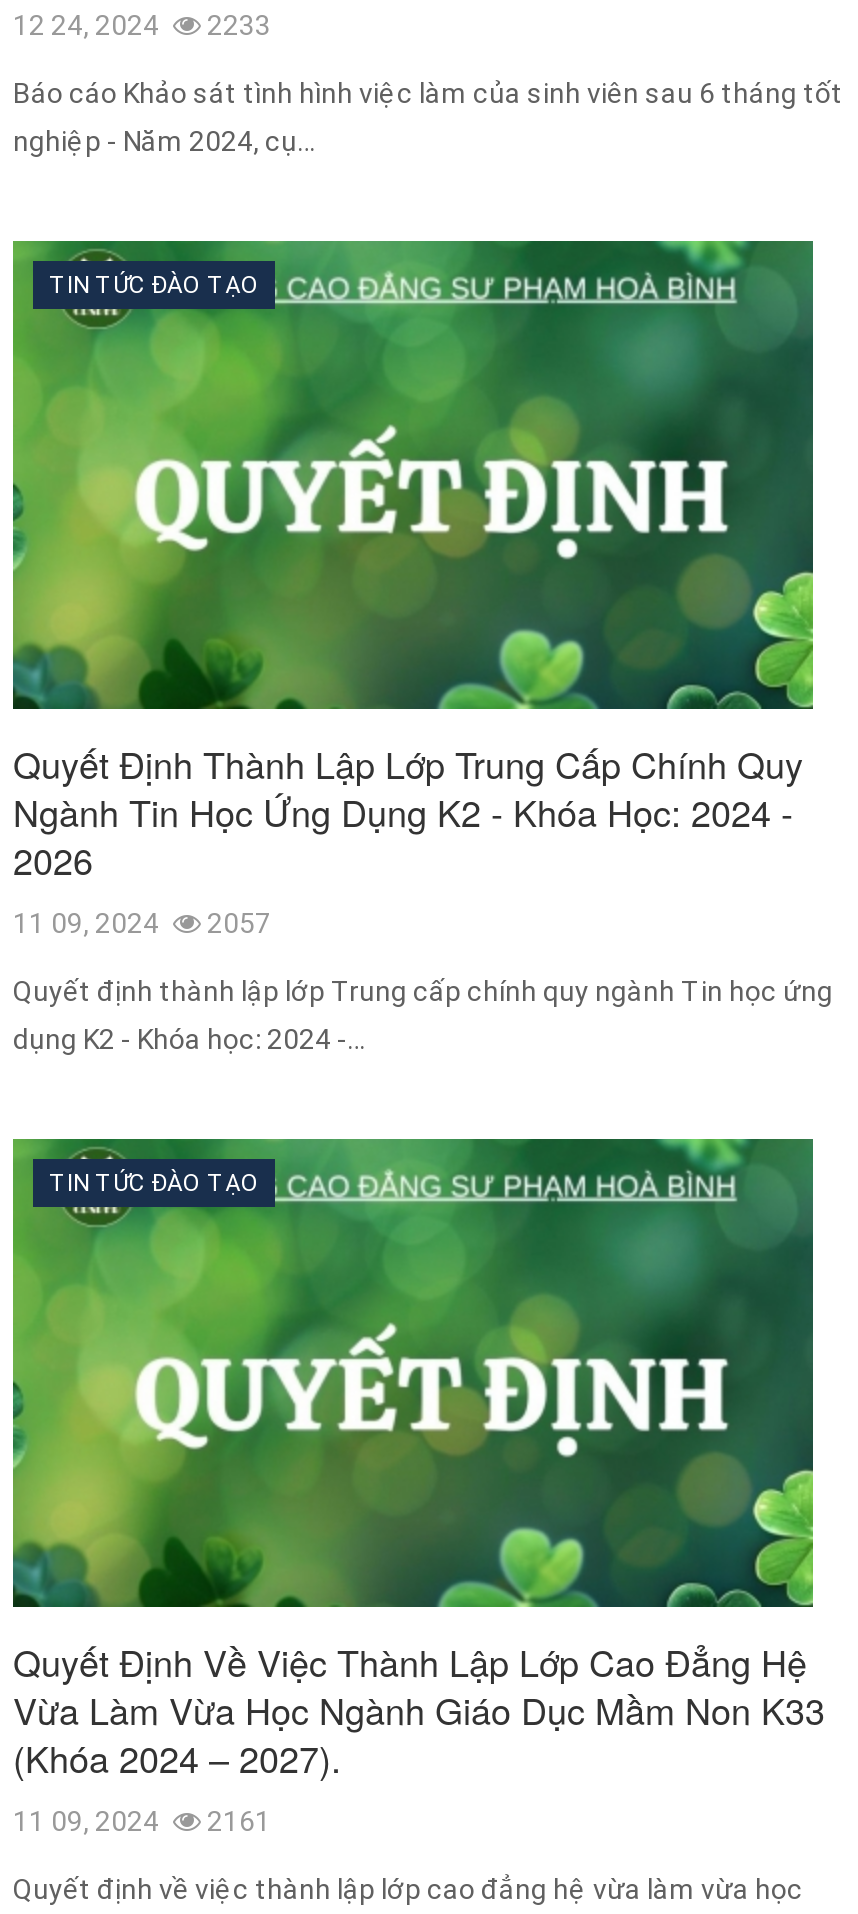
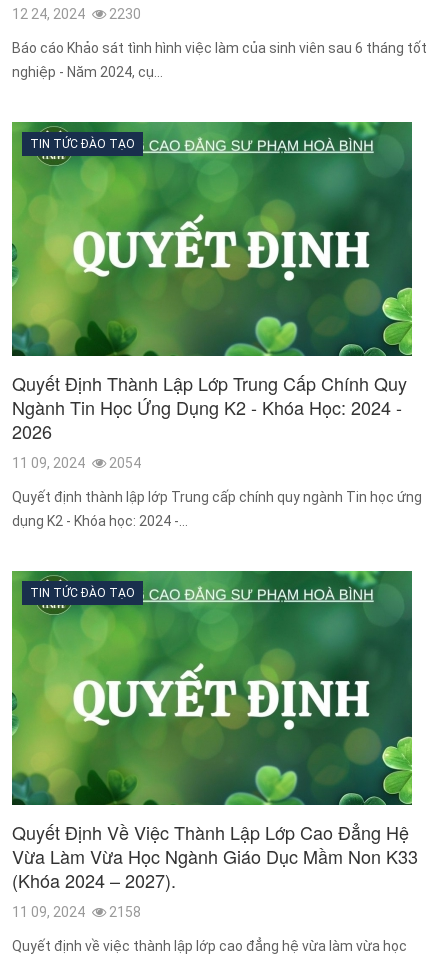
- 12 24, 2024 2233
+ 12 24, 2024 2230

- 11 09, 2024 2057
+ 11 09, 2024 2054

- 11 09, 2024 2161
+ 11 09, 2024 2158
